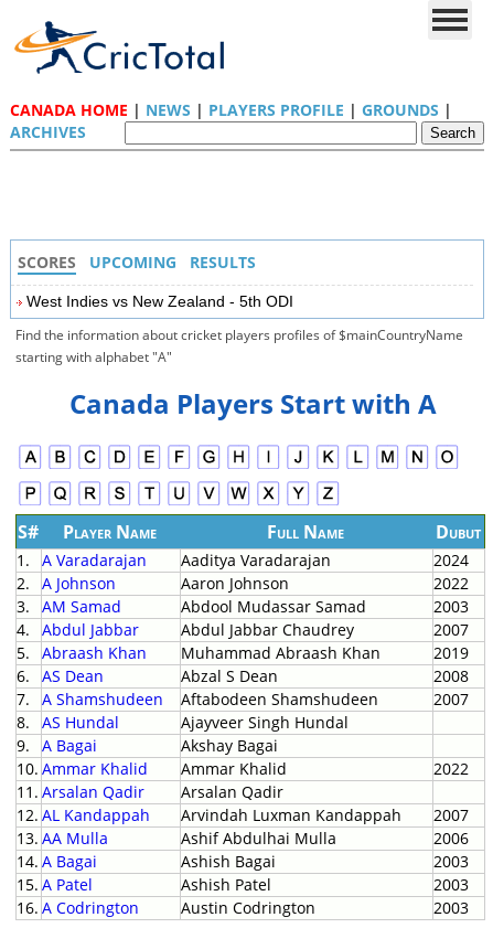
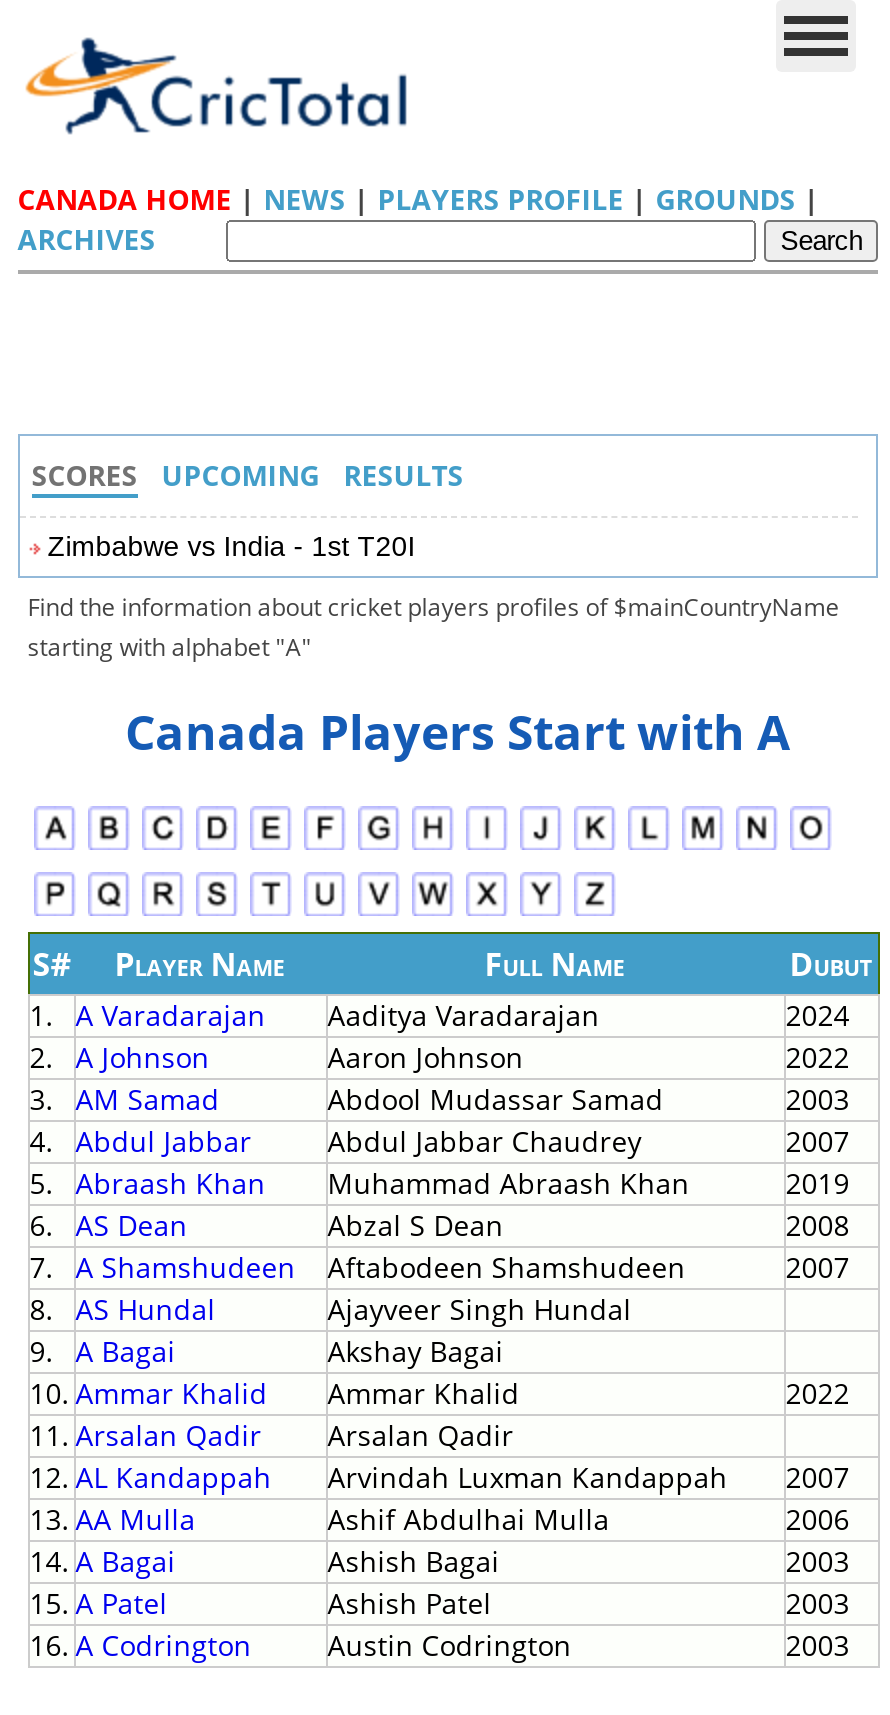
- West Indies vs New Zealand - 5th ODI
+ Zimbabwe vs India - 1st T20I
